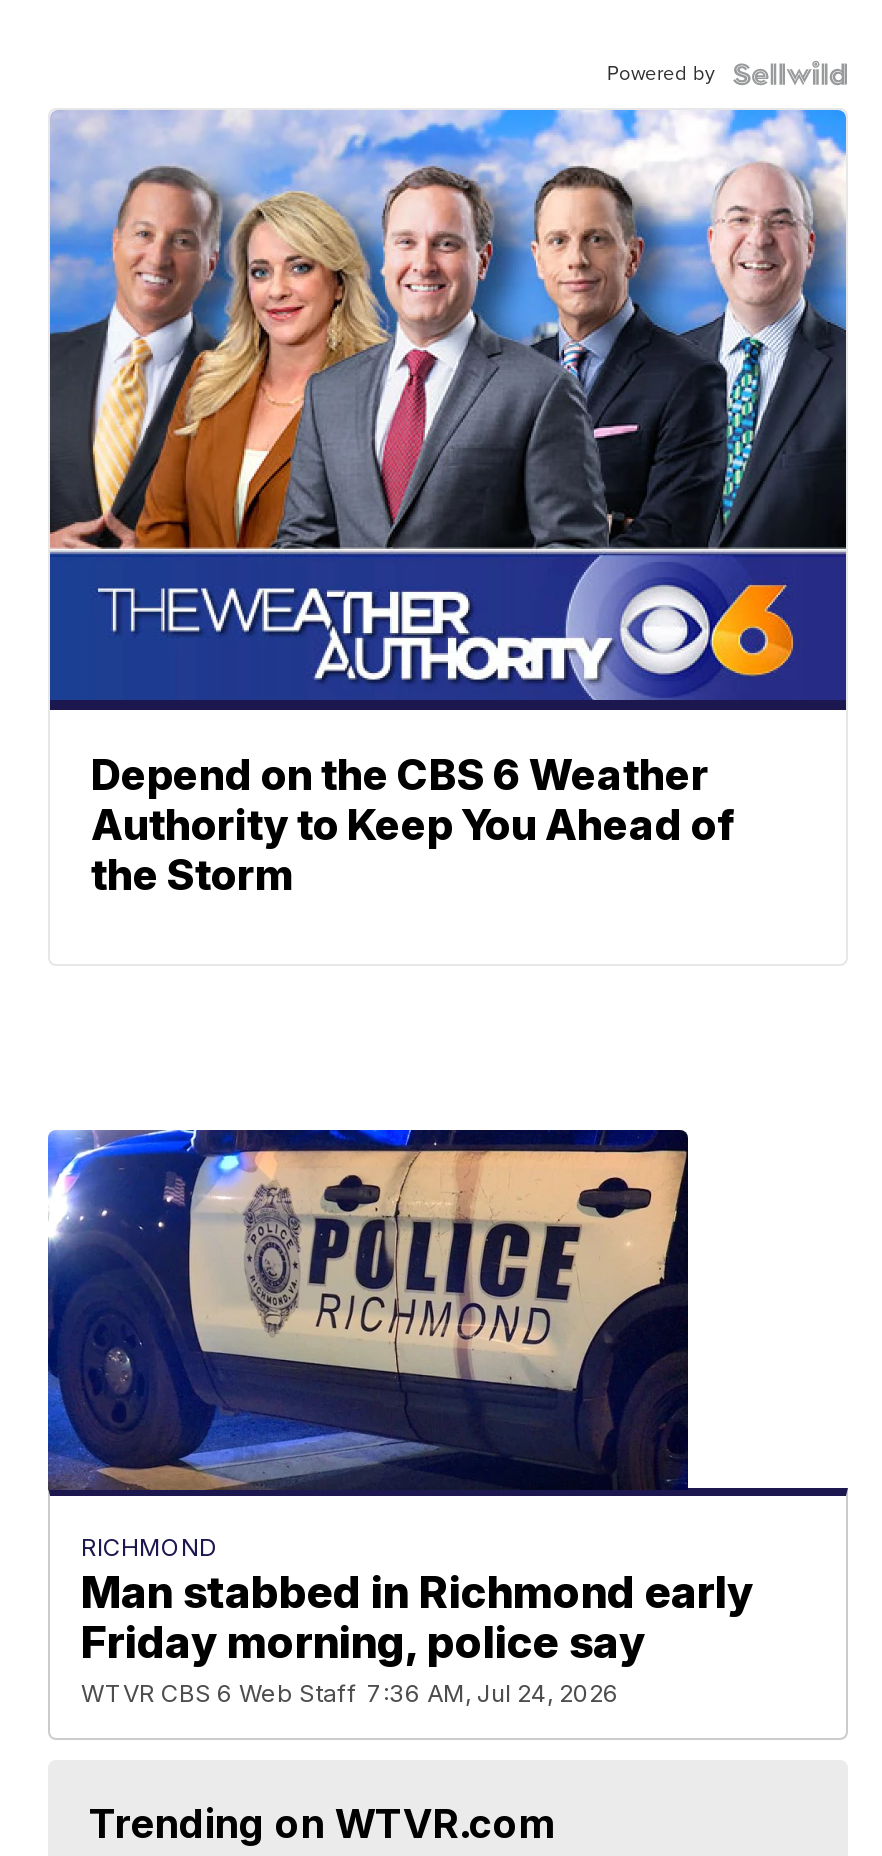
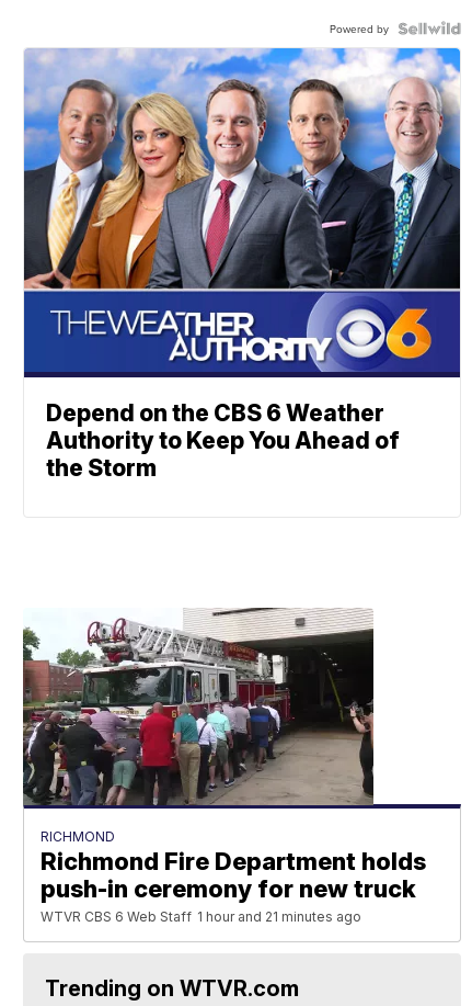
- [image]
- Man stabbed in Richmond early
- Friday morning, police say
- WTVR CBS 6 Web Staff 7:36 AM, Jul 24, 2026
+ [image]
+ Richmond Fire Department holds
+ push-in ceremony for new truck
+ WTVR CBS 6 Web Staff 1 hour and 21 minutes ago
